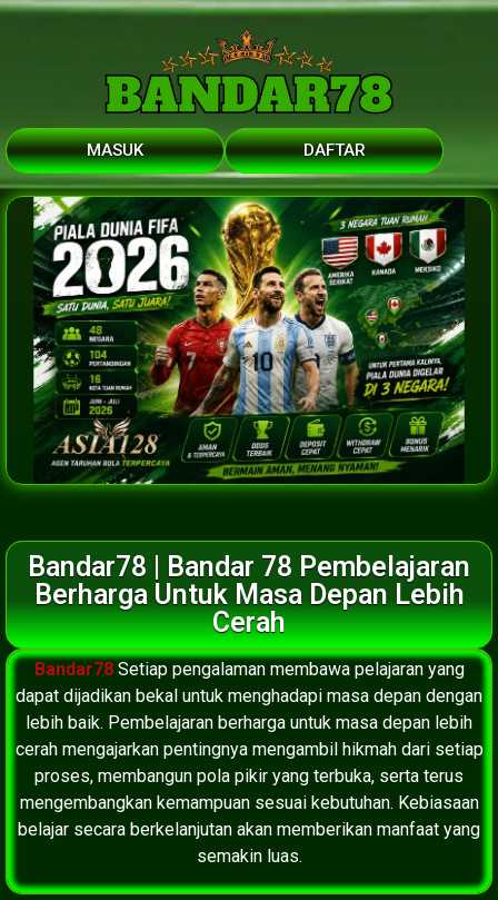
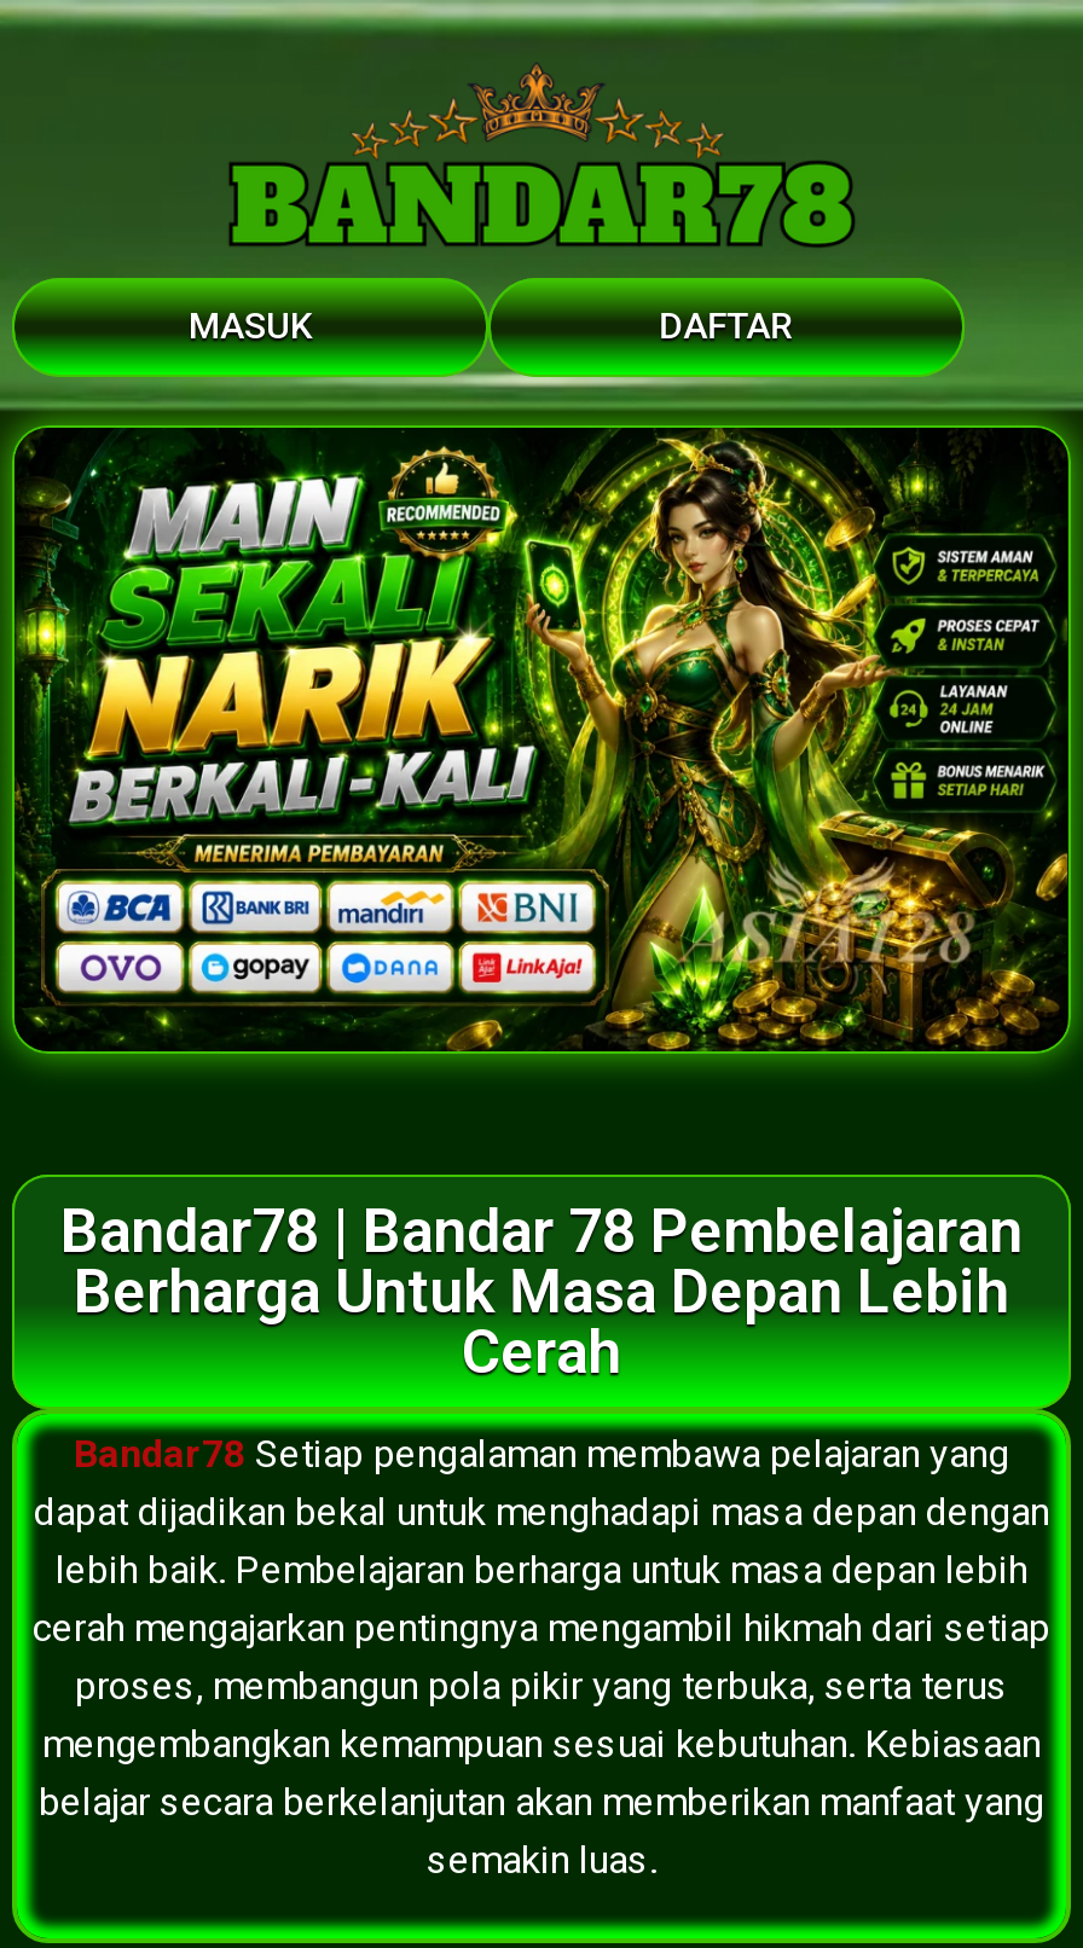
- [image]
+ [image]
